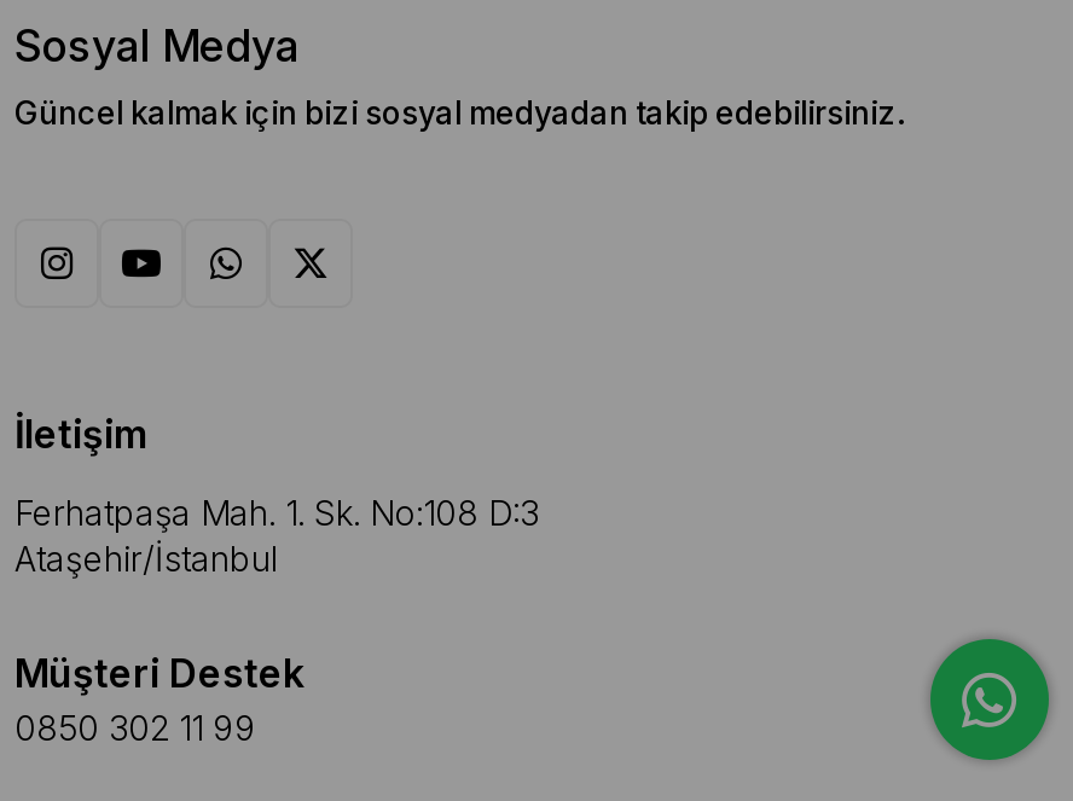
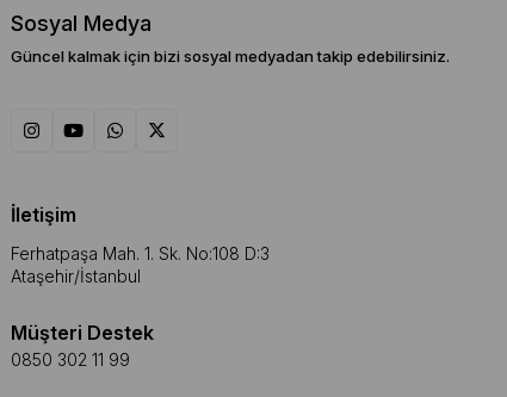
- [image]
